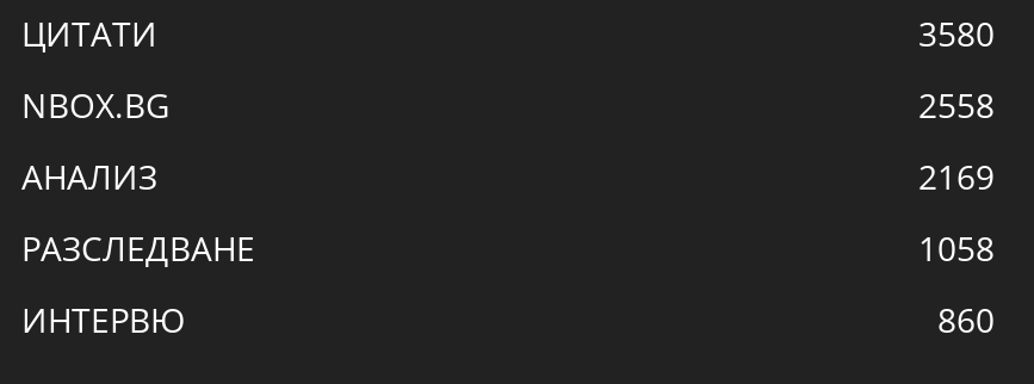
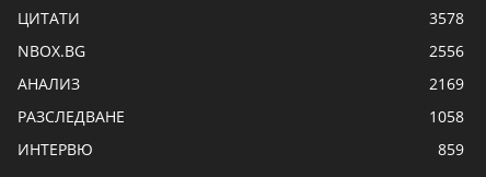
- 3580
+ 3578

- 2558
+ 2556

- 860
+ 859
